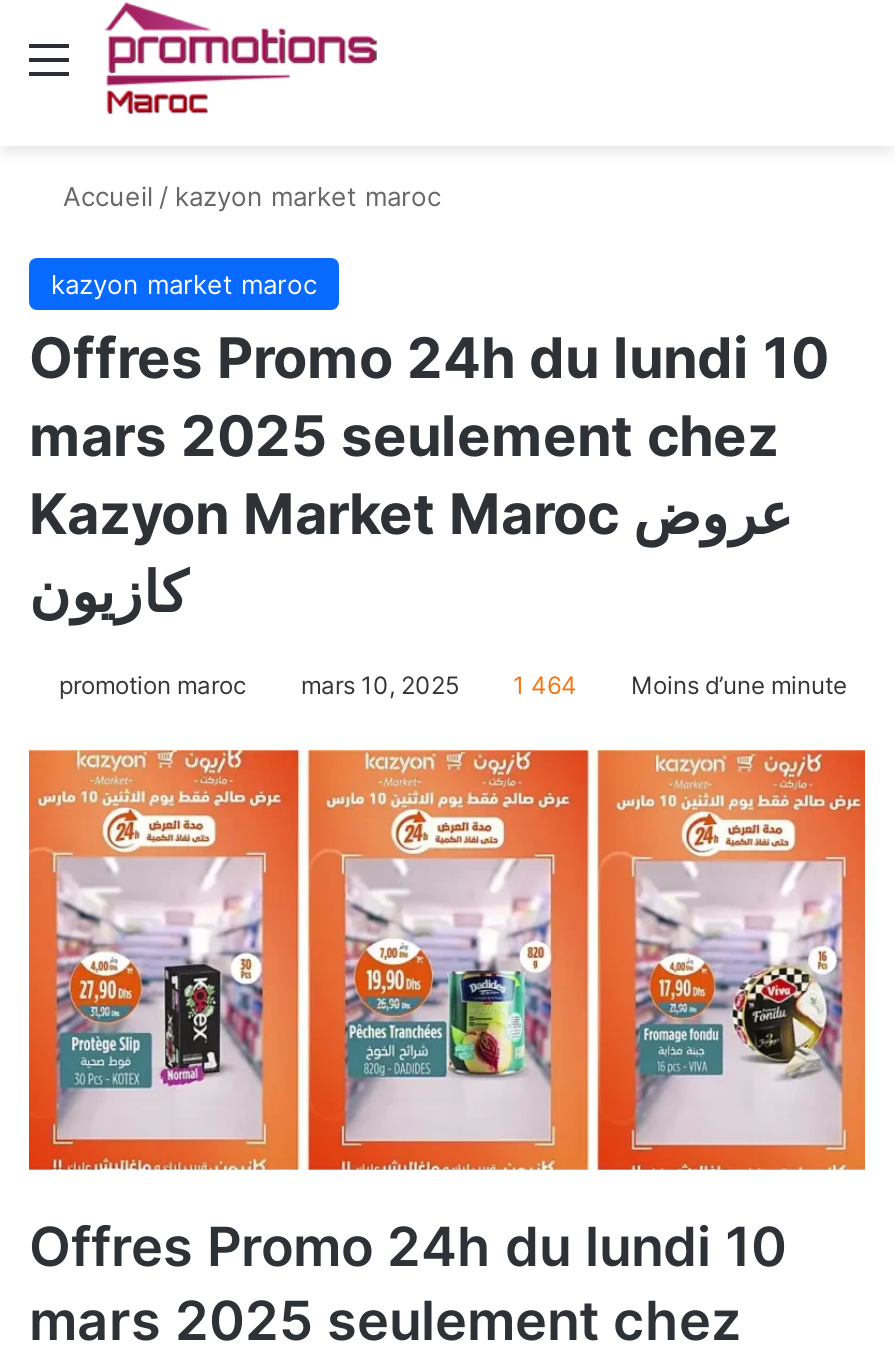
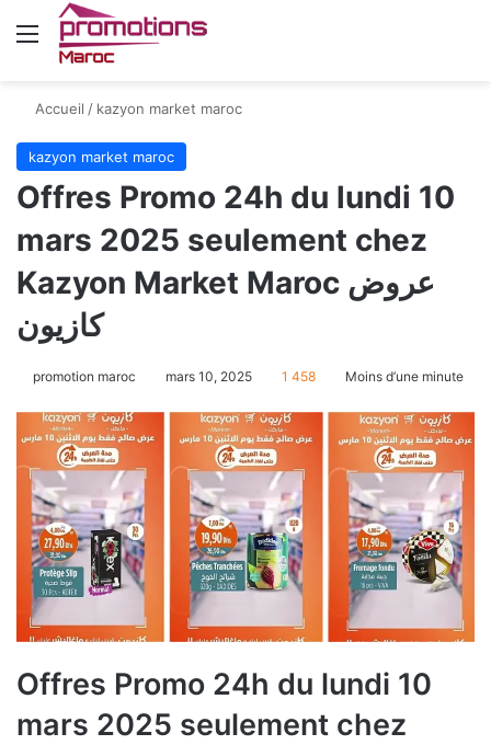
- promotion maroc mars 10, 2025 1 464 Moins d’une minute
+ promotion maroc mars 10, 2025 1 458 Moins d’une minute
